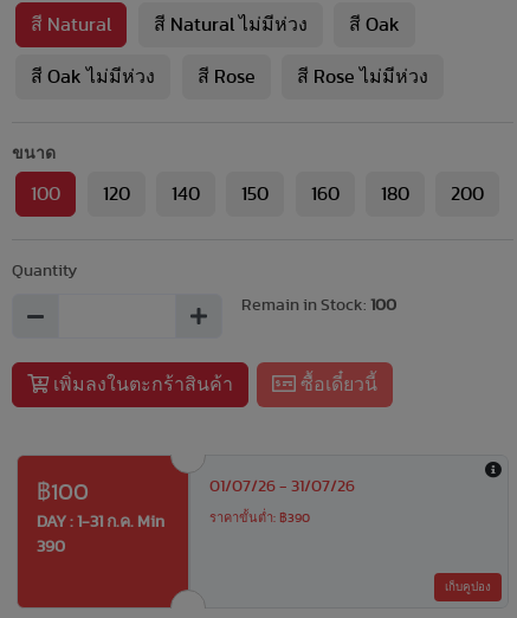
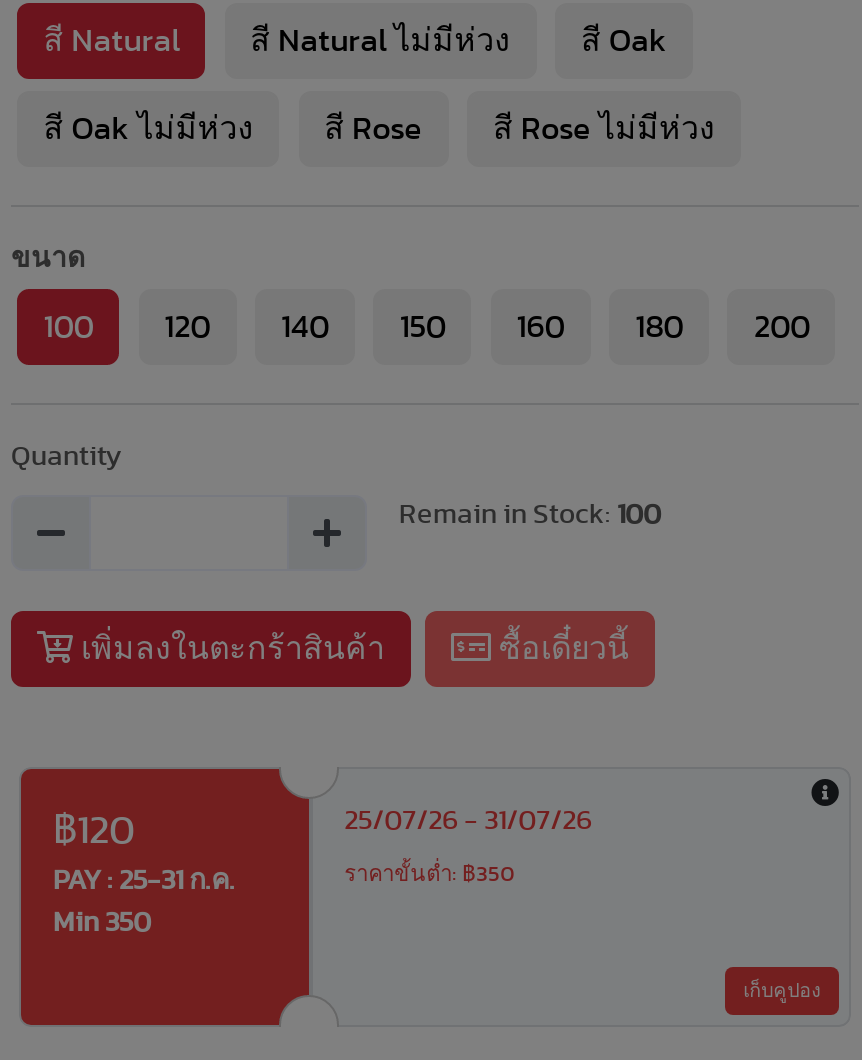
- ฿100
- DAY : 1-31 ก.ค. Min
+ ฿120
+ PAY : 25-31 ก.ค.

- 01/07/26 - 31/07/26
+ 25/07/26 - 31/07/26

- ราคาขั้นต่ำ: ฿390
+ ราคาขั้นต่ำ: ฿350

- 390
+ Min 350
